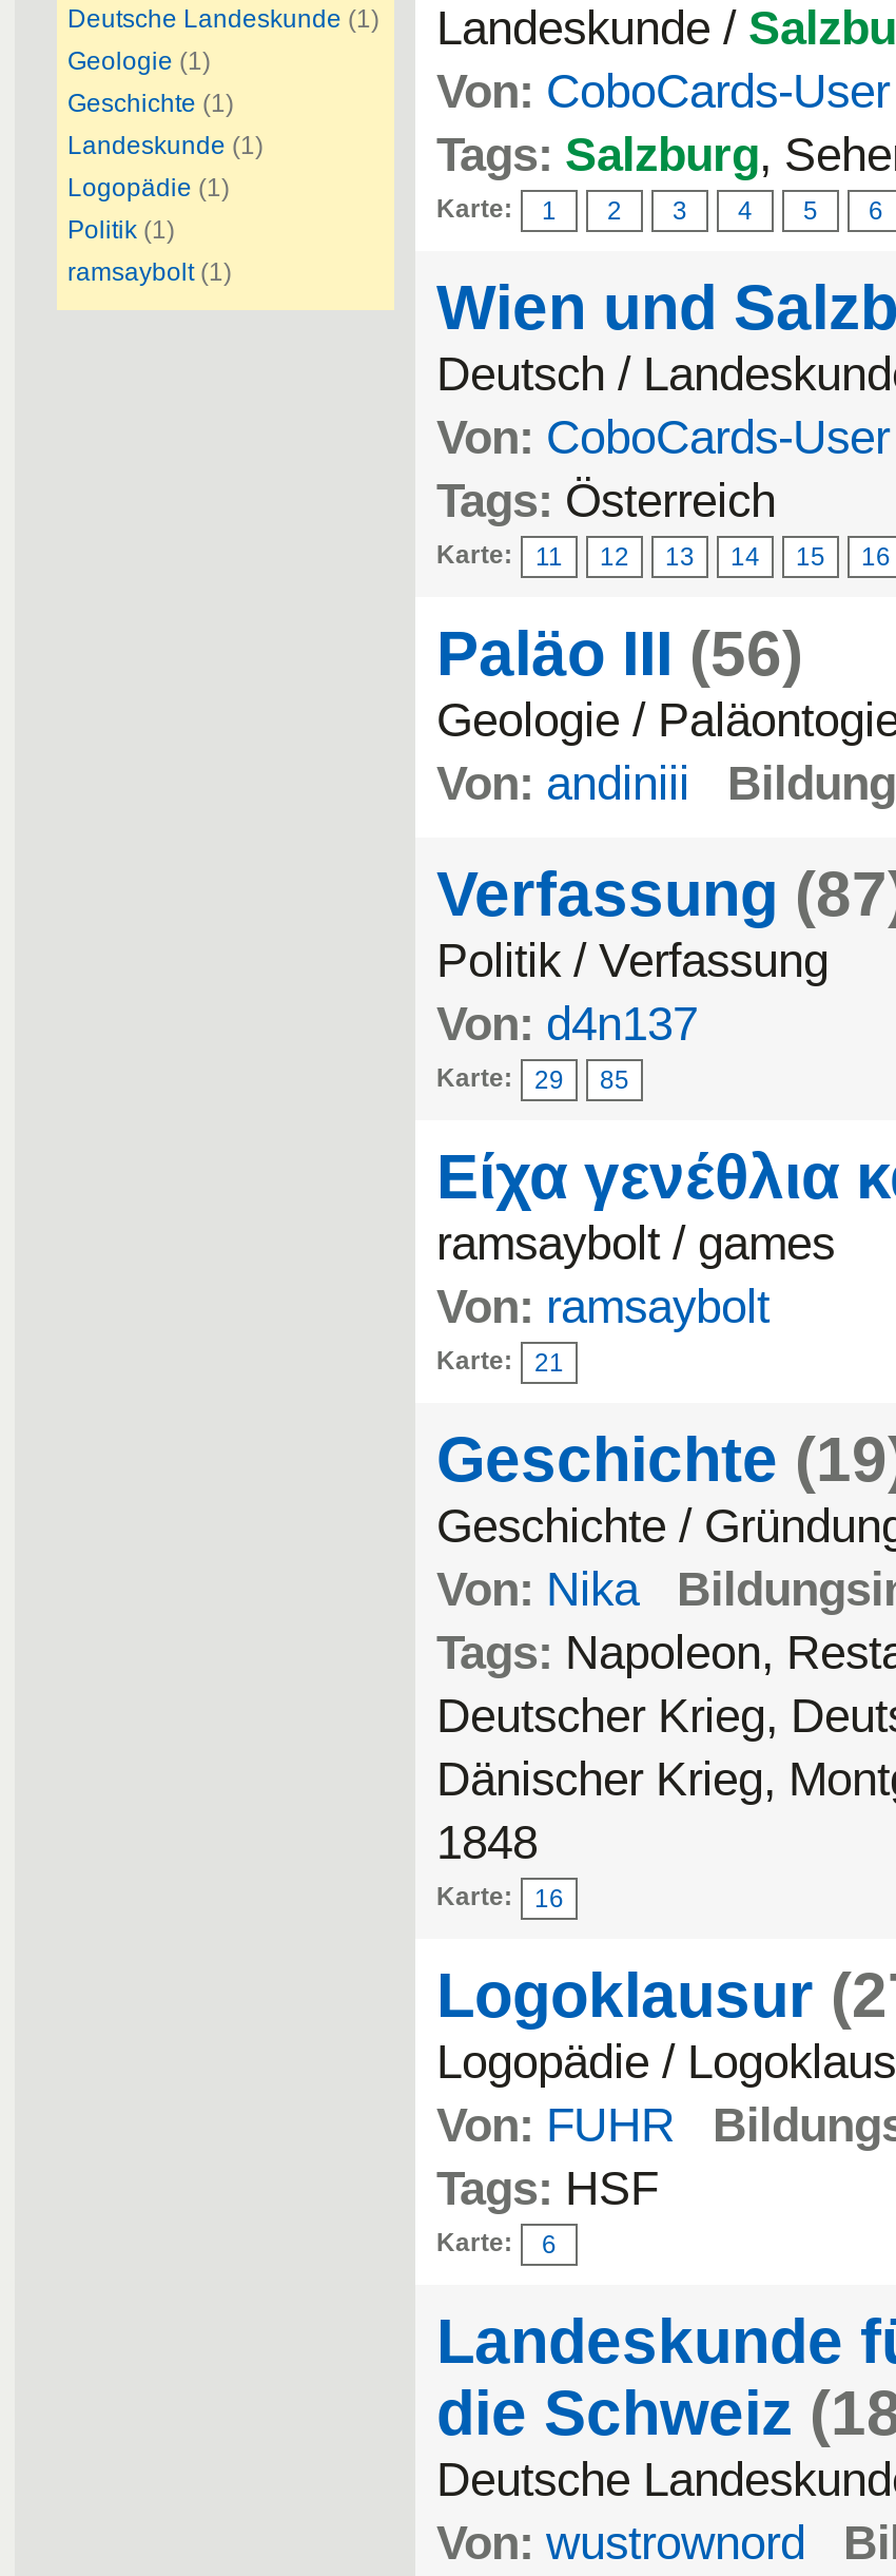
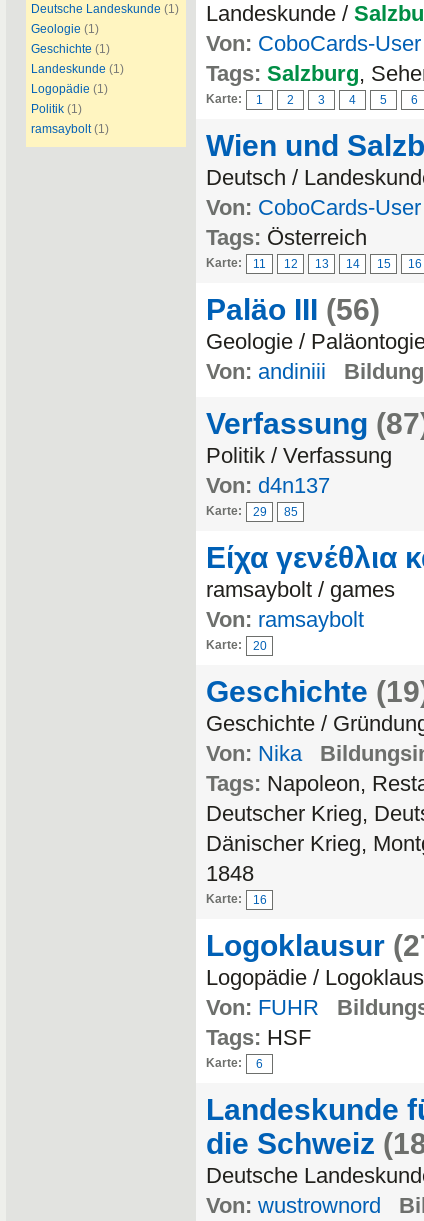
- Karte: 21
+ Karte: 20
